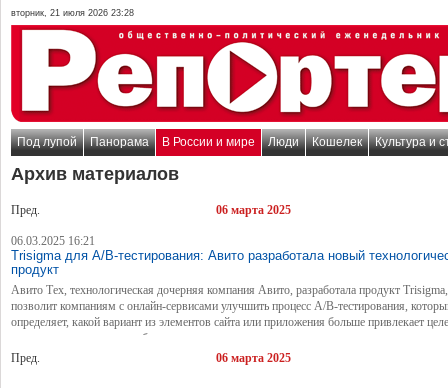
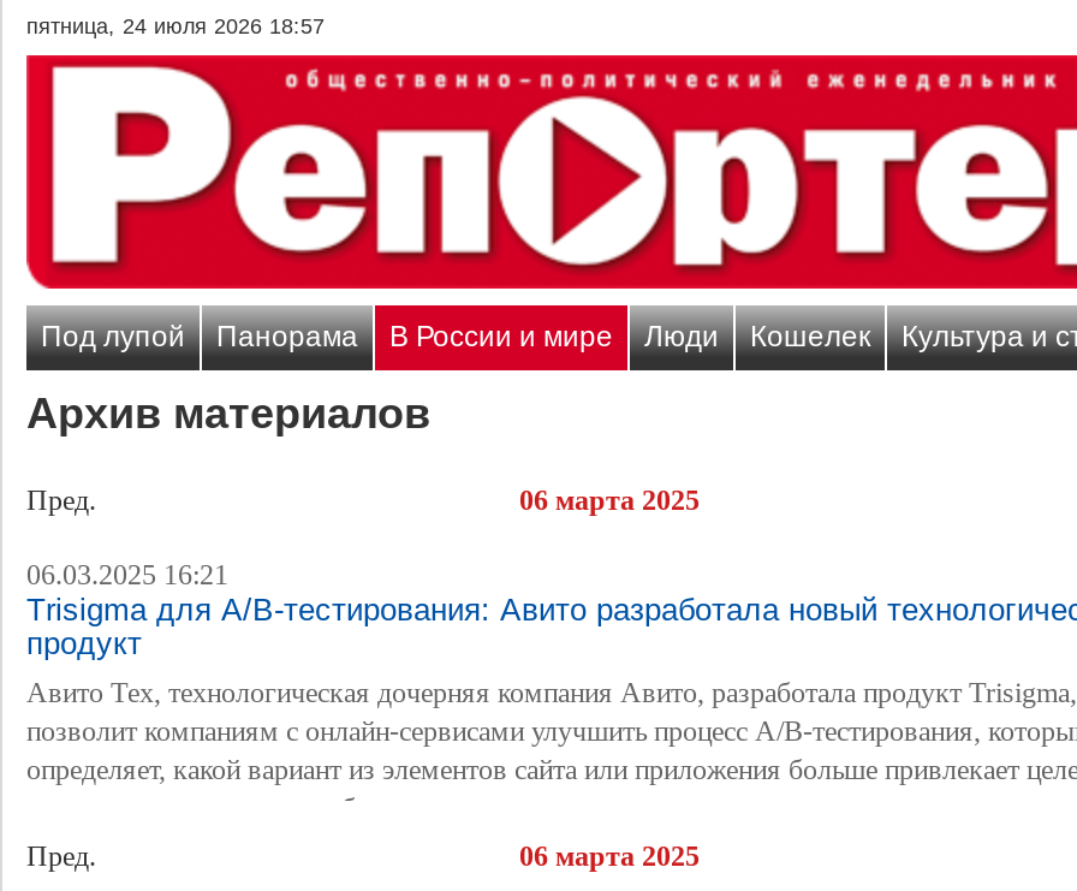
- вторник, 21 июля 2026 23:28
+ пятница, 24 июля 2026 18:57
